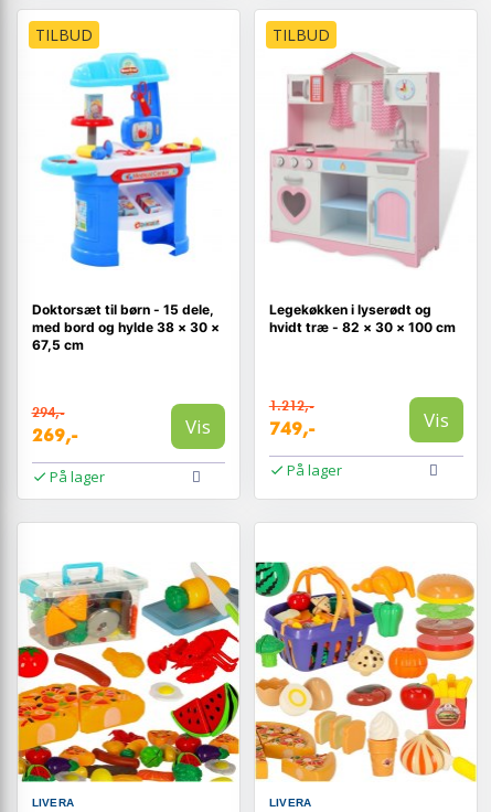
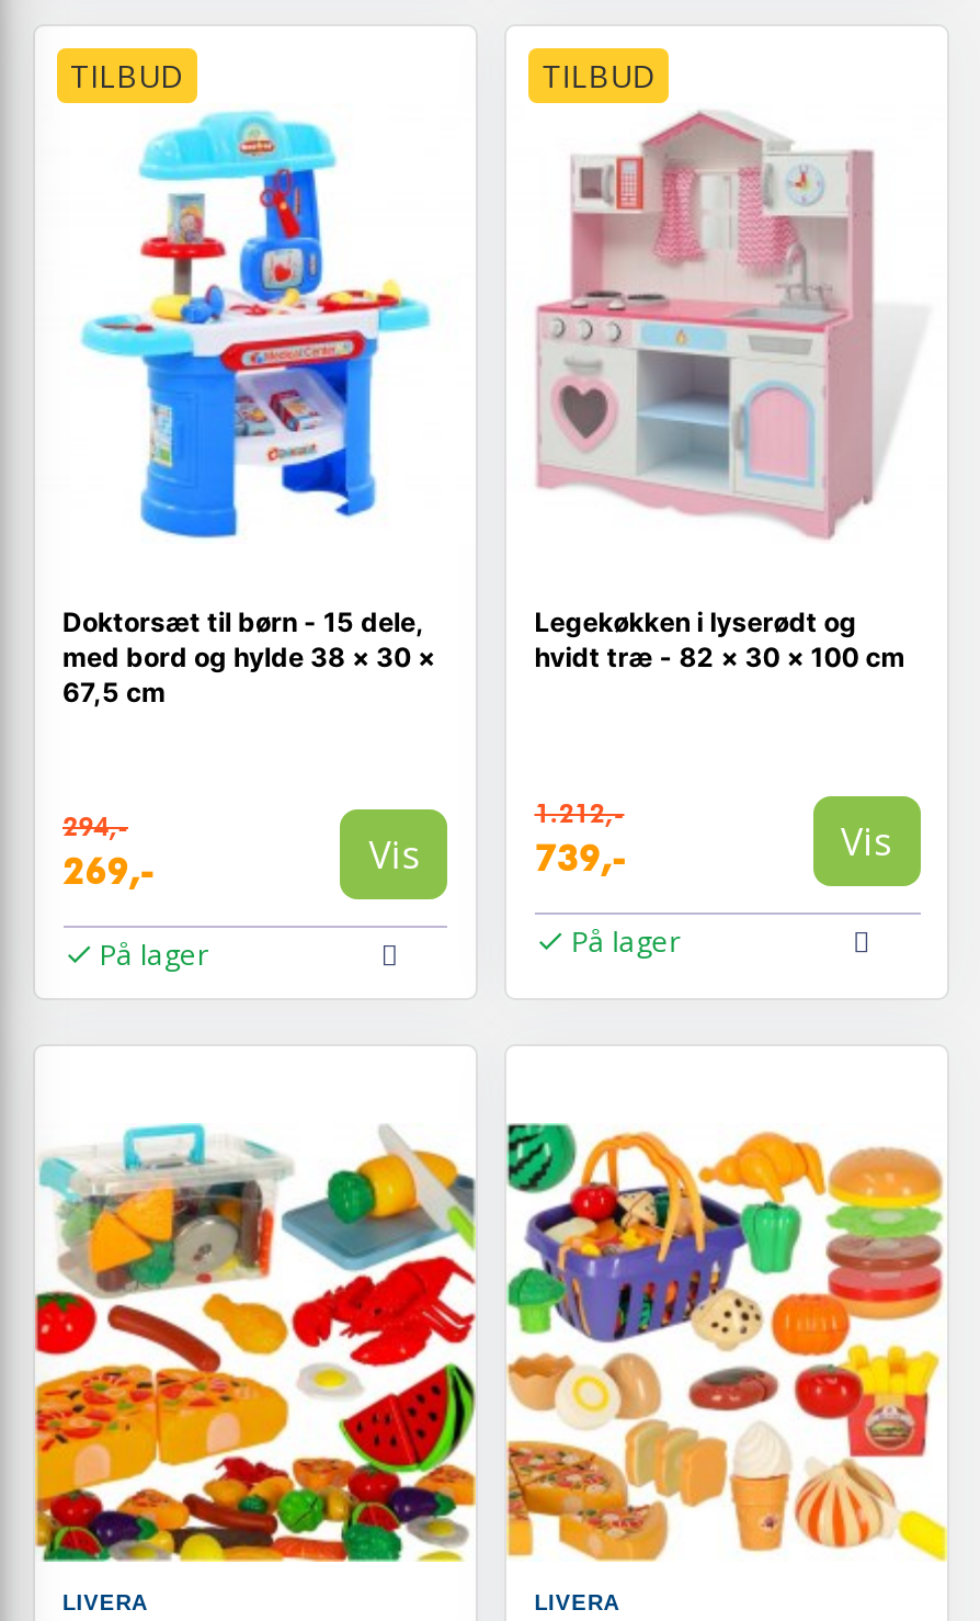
- 749,-
+ 739,-
